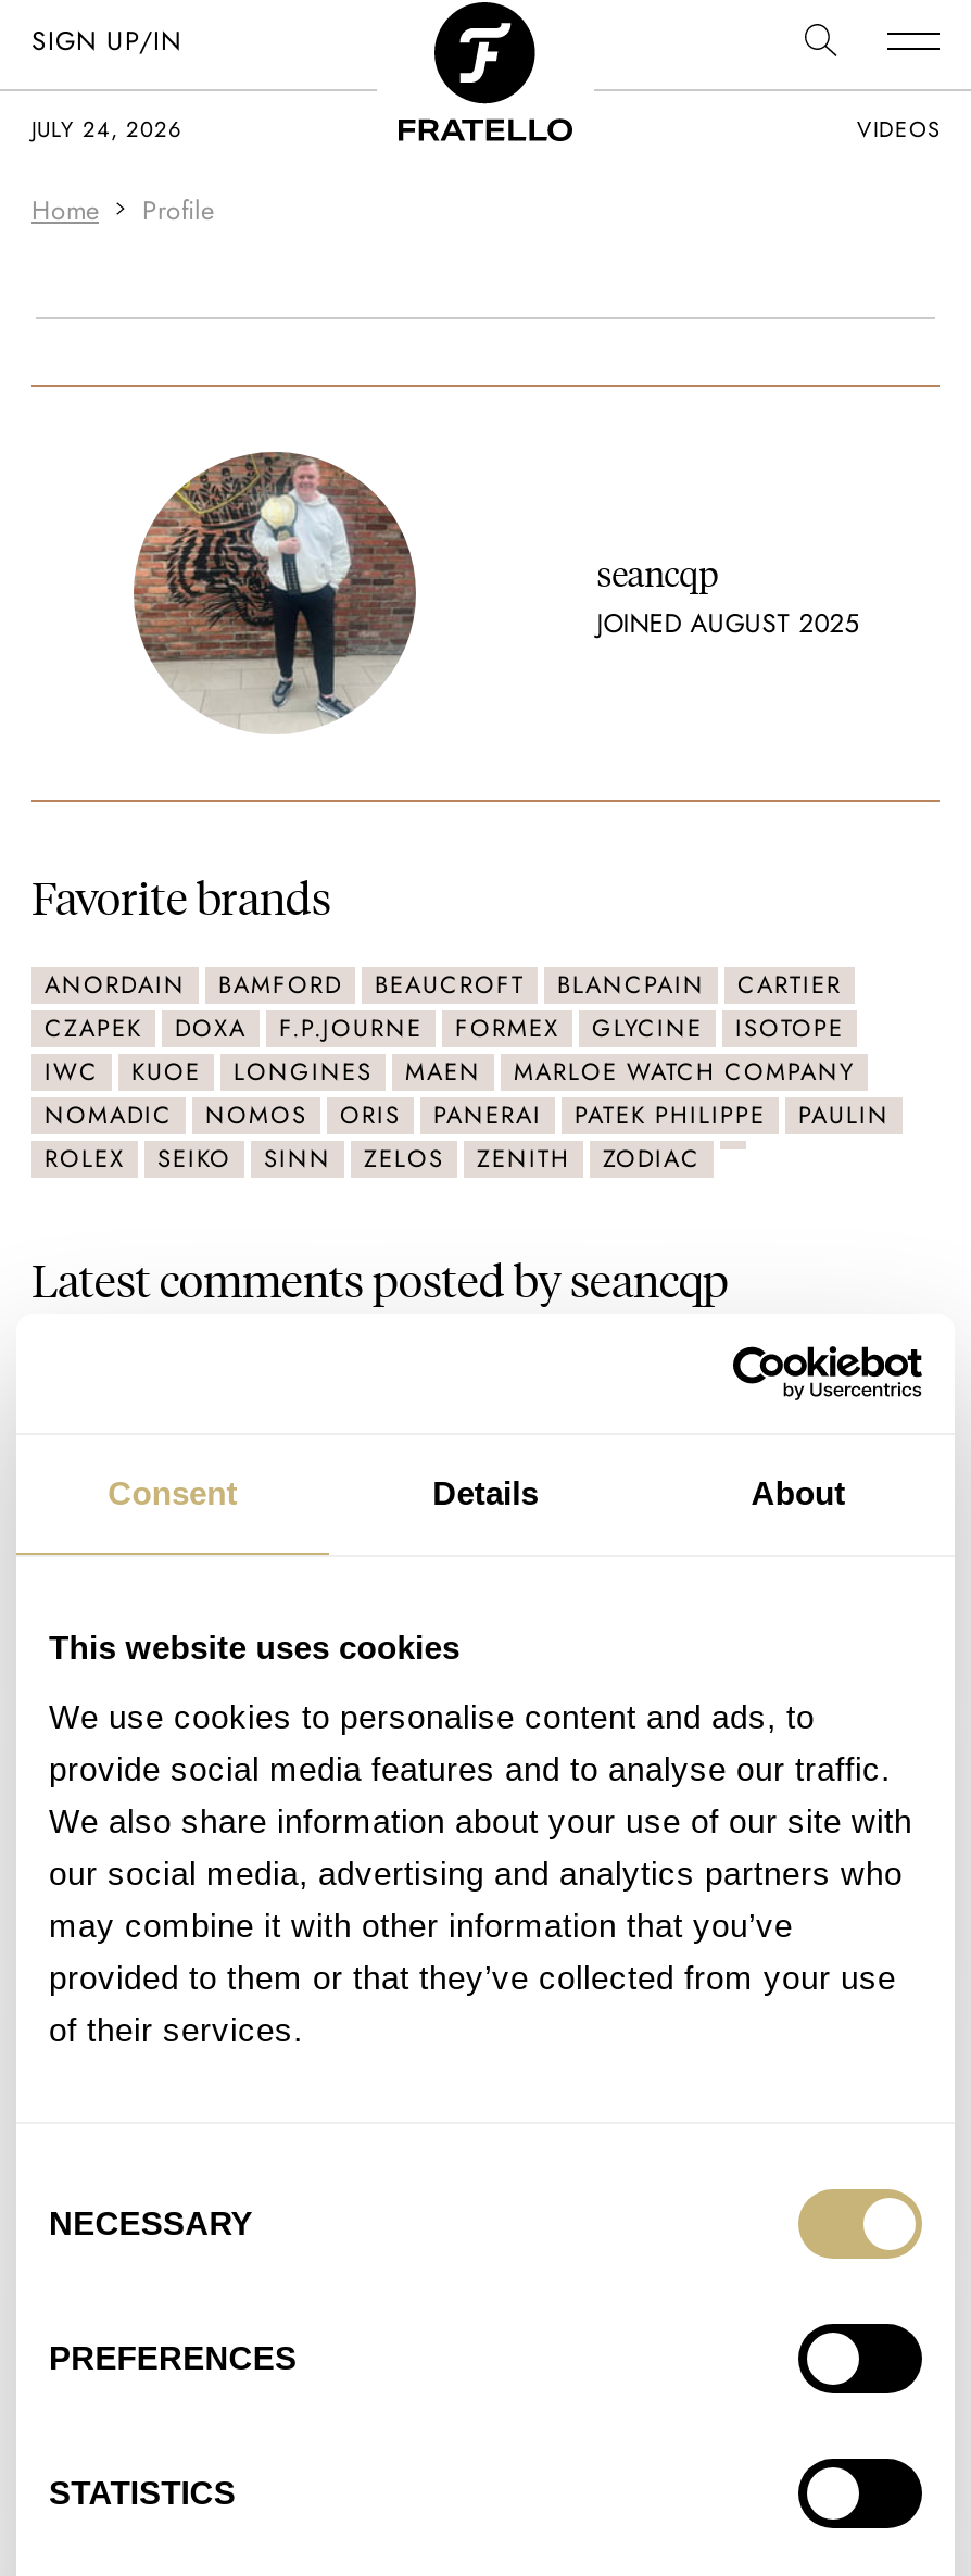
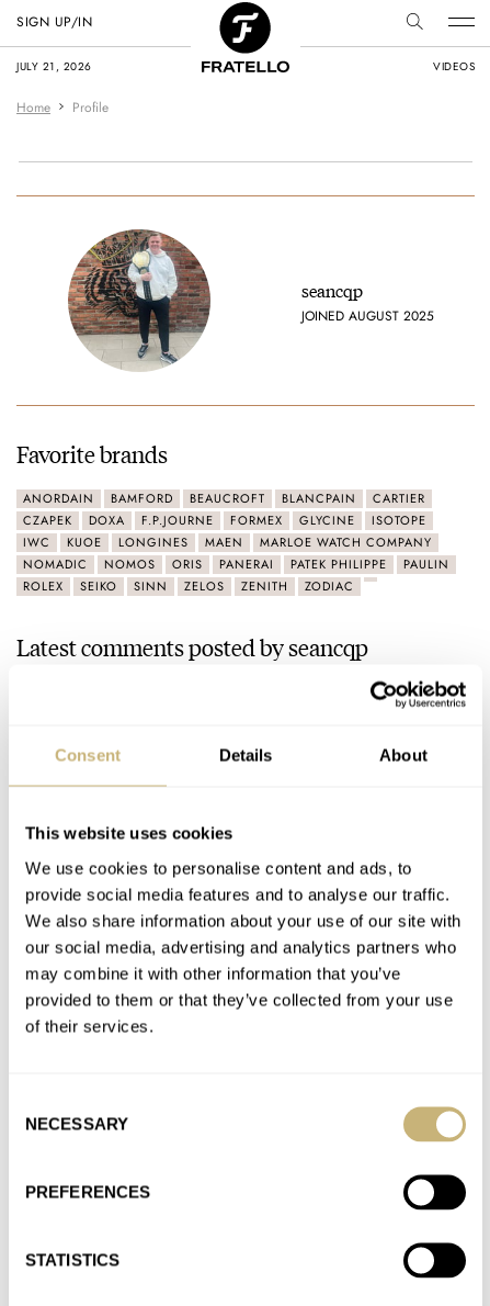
- JULY 24, 2026
+ JULY 21, 2026
